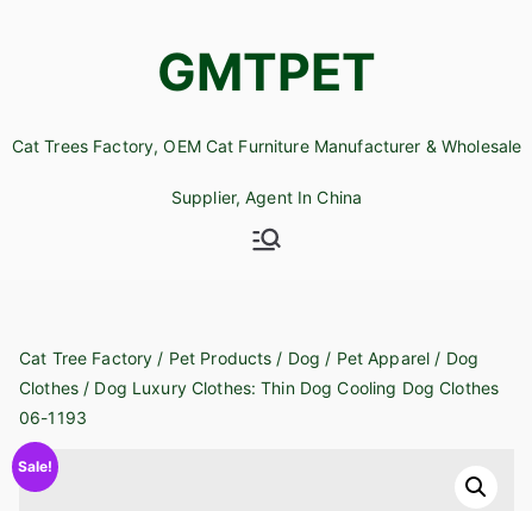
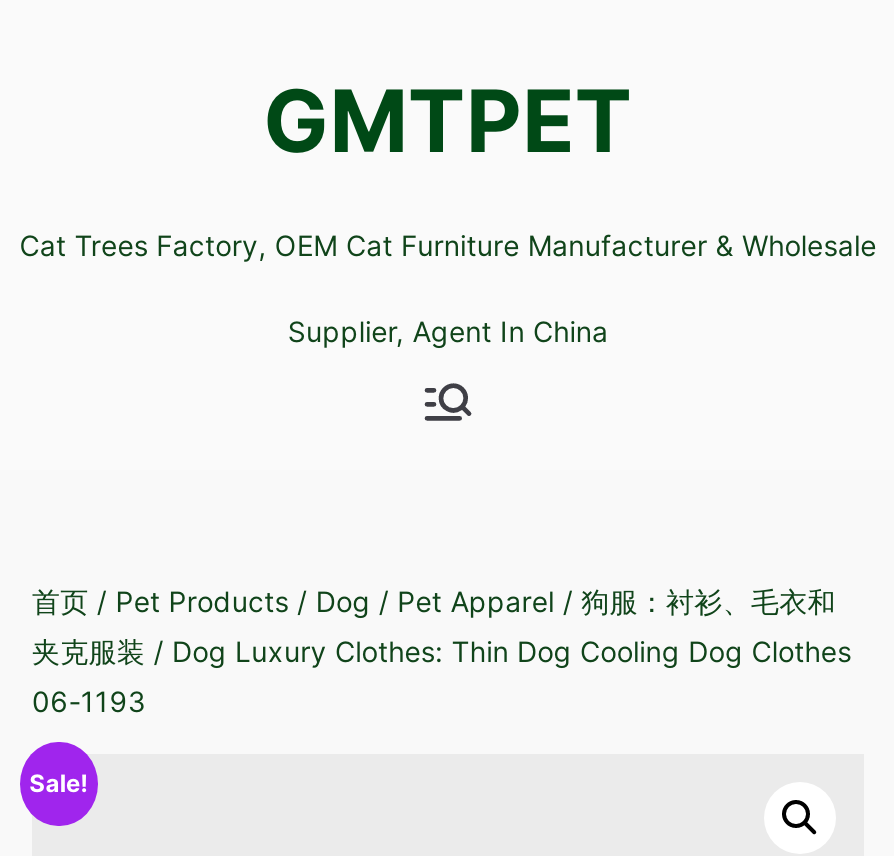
- Cat Tree Factory / Pet Products / Dog / Pet Apparel / Dog
+ 首页/ Pet Products / Dog / Pet Apparel /狗服：衬衫、毛衣和

- Clothes / Dog Luxury Clothes: Thin Dog Cooling Dog Clothes
+ 夹克服装/ Dog Luxury Clothes: Thin Dog Cooling Dog Clothes
